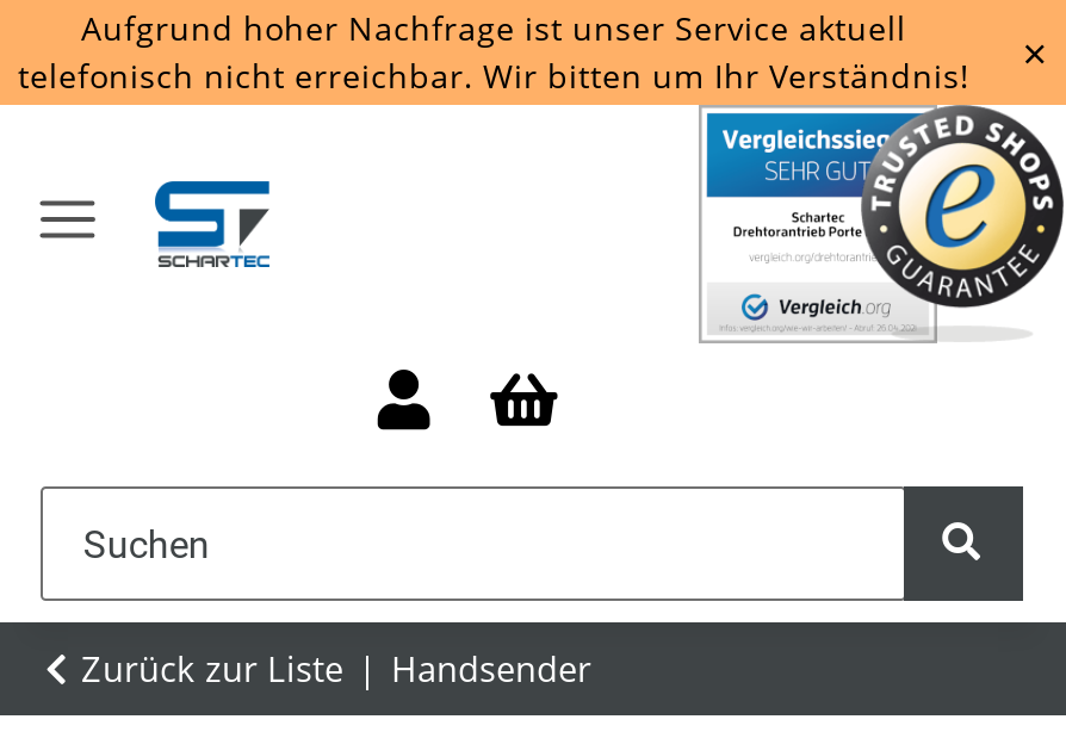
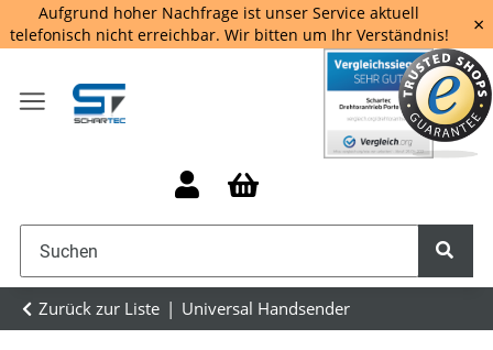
- Handsender
+ Universal Handsender
